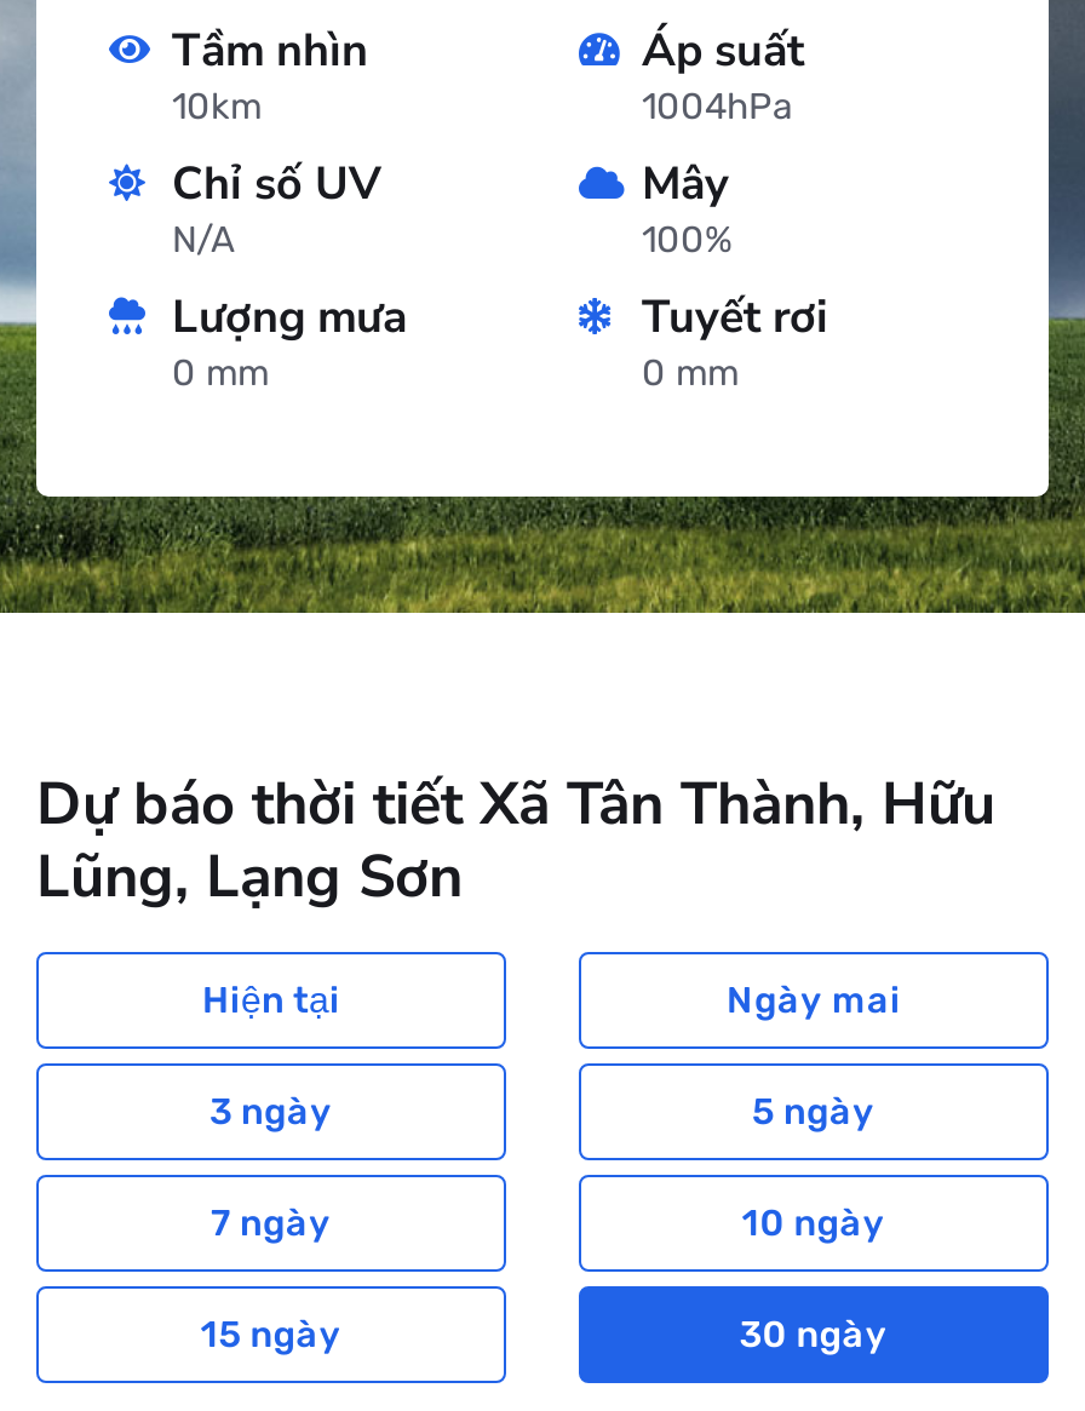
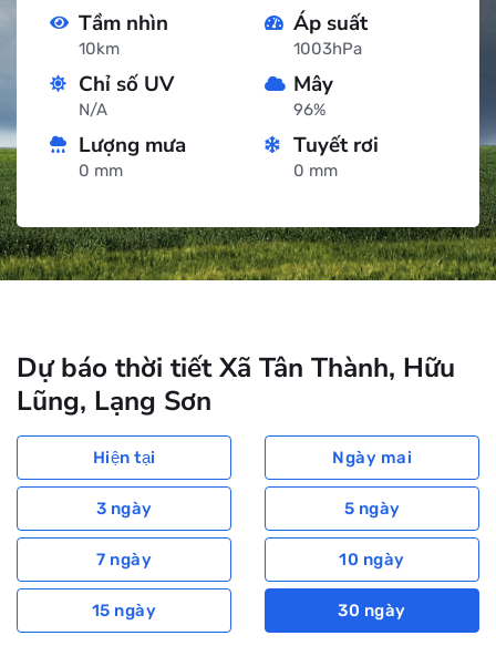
- 1004hPa
+ 1003hPa

- 100%
+ 96%
